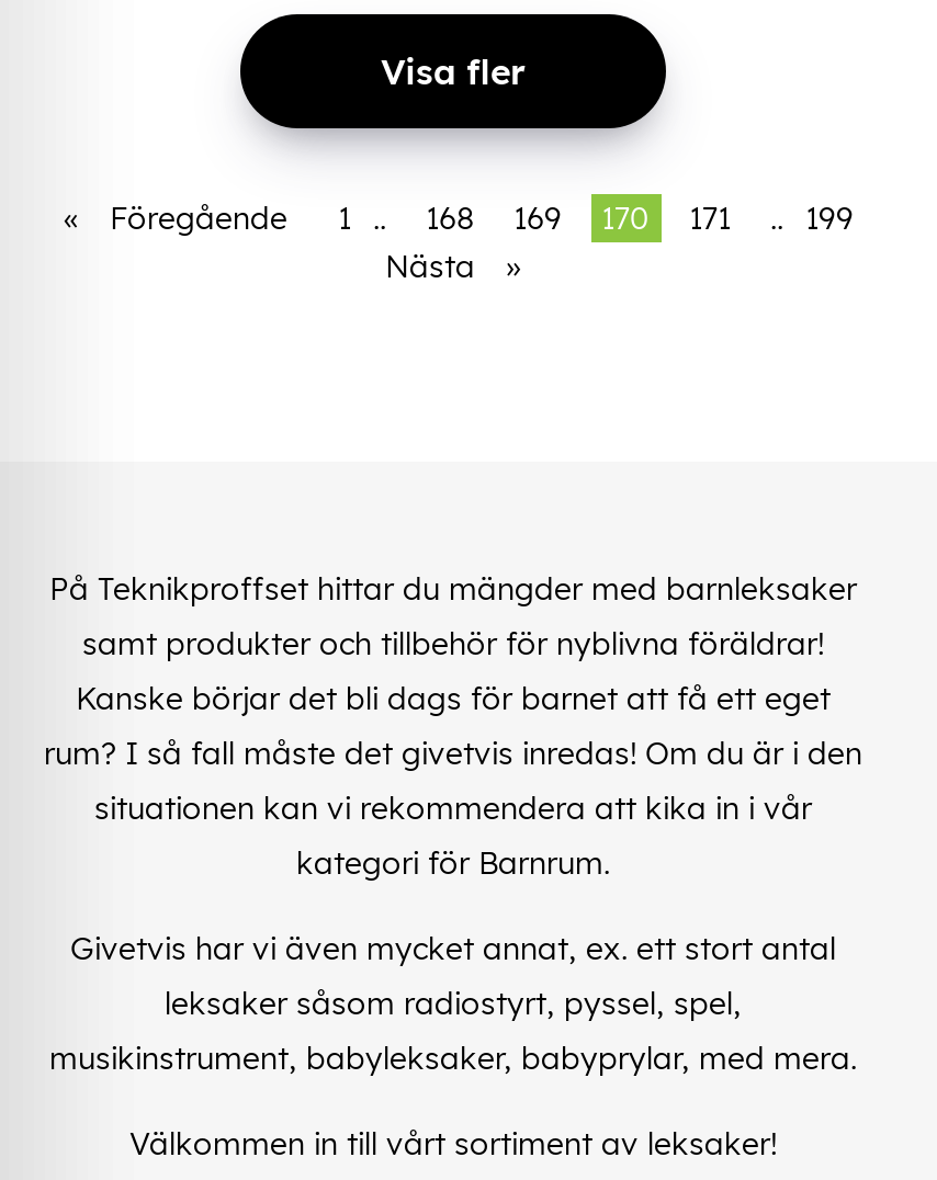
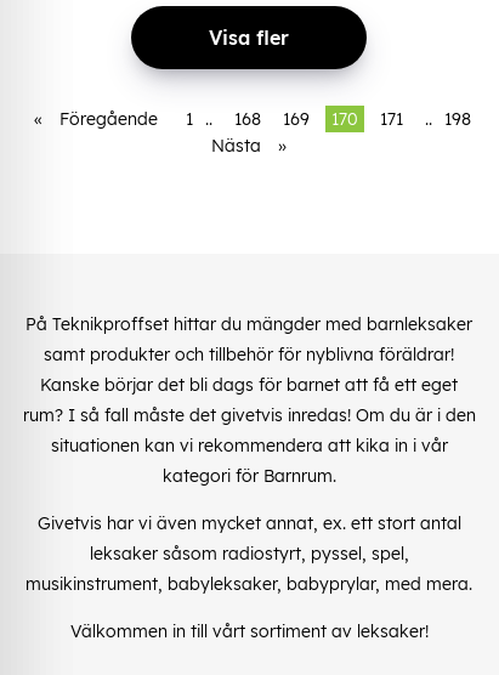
- .. 199
+ .. 198
